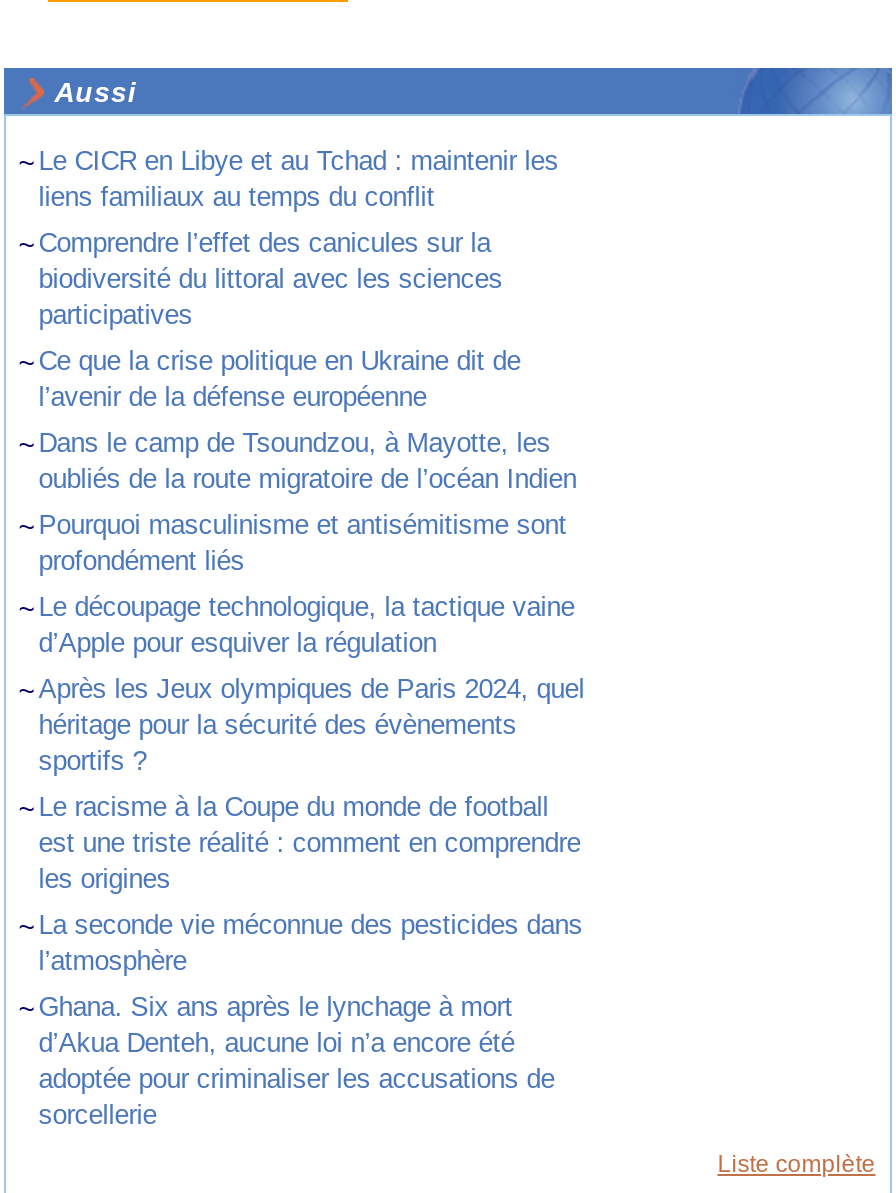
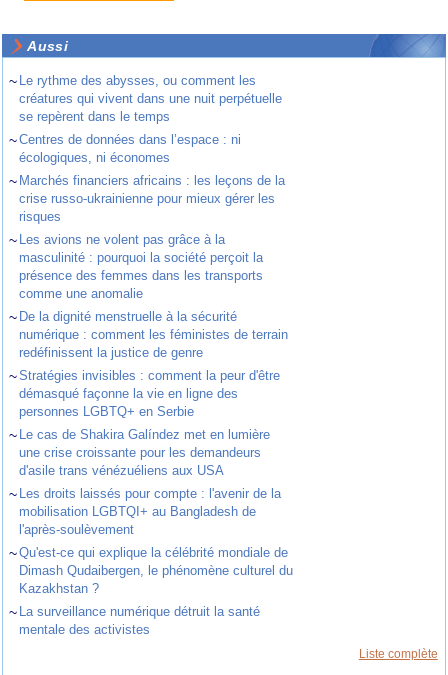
- ~ Le CICR en Libye et au Tchad : maintenir les
- liens familiaux au temps du conflit
+ ~ Le rythme des abysses, ou comment les
+ créatures qui vivent dans une nuit perpétuelle
+ se repèrent dans le temps

- ~ Comprendre l’effet des canicules sur la
- biodiversité du littoral avec les sciences
- participatives
+ ~ Centres de données dans l’espace : ni
+ écologiques, ni économes

- ~ Ce que la crise politique en Ukraine dit de
- l’avenir de la défense européenne
+ ~ Marchés financiers africains : les leçons de la
+ crise russo-ukrainienne pour mieux gérer les
+ risques

- ~ Dans le camp de Tsoundzou, à Mayotte, les
- oubliés de la route migratoire de l’océan Indien
+ ~ Les avions ne volent pas grâce à la
+ masculinité : pourquoi la société perçoit la
+ présence des femmes dans les transports
+ comme une anomalie

- ~ Pourquoi masculinisme et antisémitisme sont
- profondément liés
+ ~ De la dignité menstruelle à la sécurité
+ numérique : comment les féministes de terrain
+ redéfinissent la justice de genre

- ~ Le découpage technologique, la tactique vaine
- d’Apple pour esquiver la régulation
+ ~ Stratégies invisibles : comment la peur d'être
+ démasqué façonne la vie en ligne des
+ personnes LGBTQ+ en Serbie

- ~ Après les Jeux olympiques de Paris 2024, quel
- héritage pour la sécurité des évènements
- sportifs ?
+ ~ Le cas de Shakira Galíndez met en lumière
+ une crise croissante pour les demandeurs
+ d'asile trans vénézuéliens aux USA

- ~ Le racisme à la Coupe du monde de football
- est une triste réalité : comment en comprendre
- les origines
+ ~ Les droits laissés pour compte : l'avenir de la
+ mobilisation LGBTQI+ au Bangladesh de
+ l'après-soulèvement

- ~ La seconde vie méconnue des pesticides dans
- l’atmosphère
+ ~ Qu'est-ce qui explique la célébrité mondiale de
+ Dimash Qudaibergen, le phénomène culturel du
+ Kazakhstan ?

- ~ Ghana. Six ans après le lynchage à mort
- d’Akua Denteh, aucune loi n’a encore été
- adoptée pour criminaliser les accusations de
- sorcellerie
+ ~ La surveillance numérique détruit la santé
+ mentale des activistes
